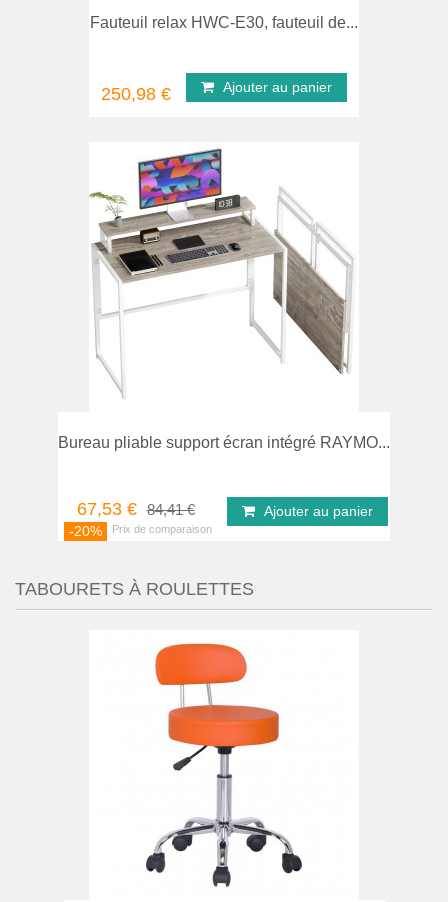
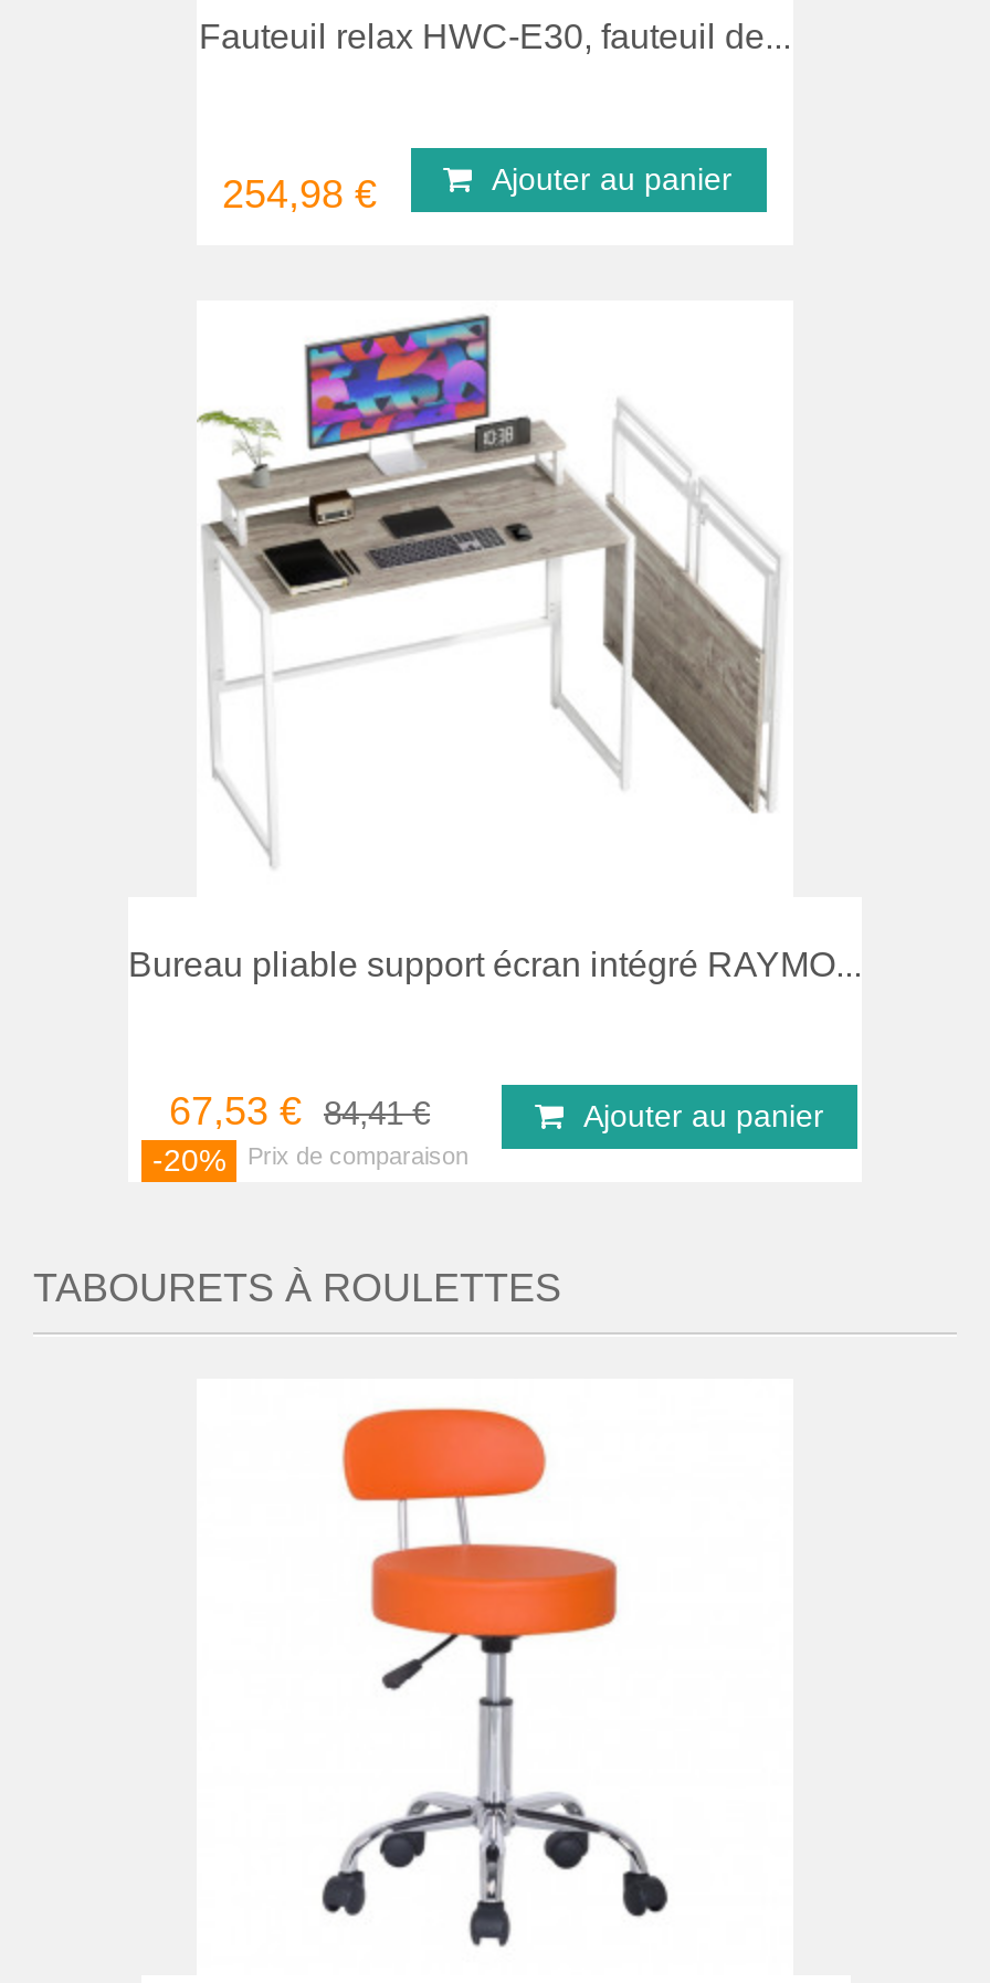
- 250,98 €
+ 254,98 €
